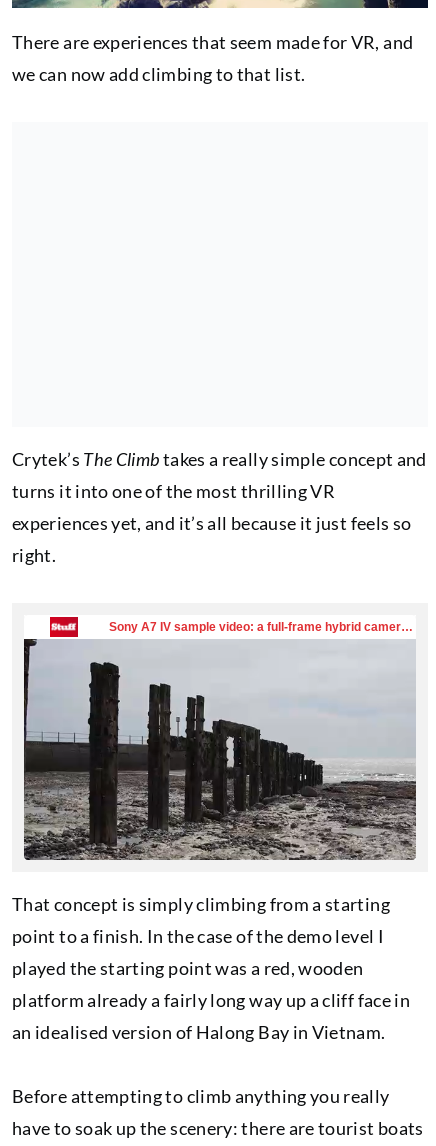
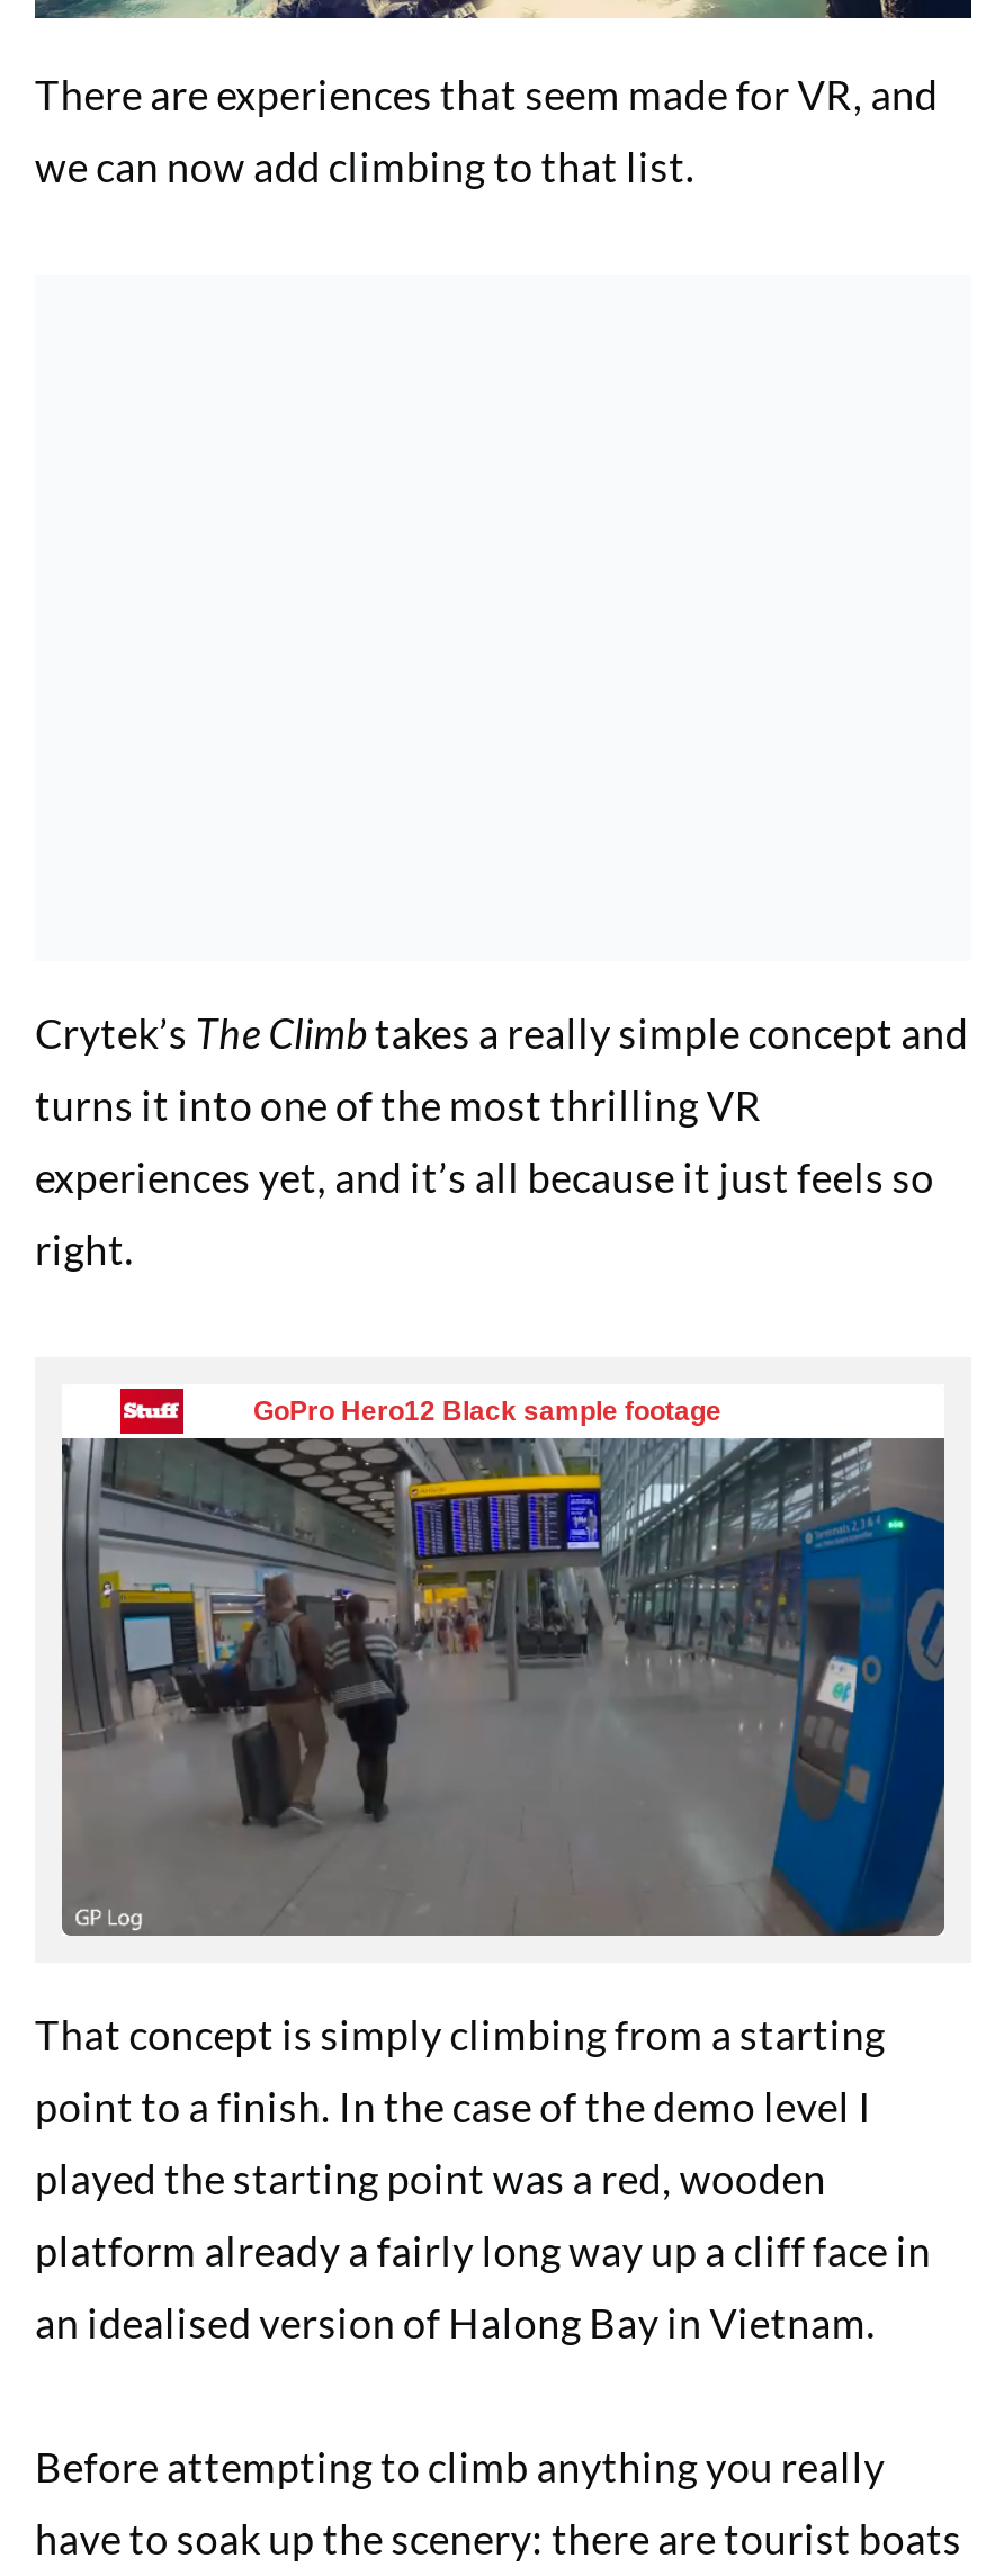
- [image]
+ [image]
